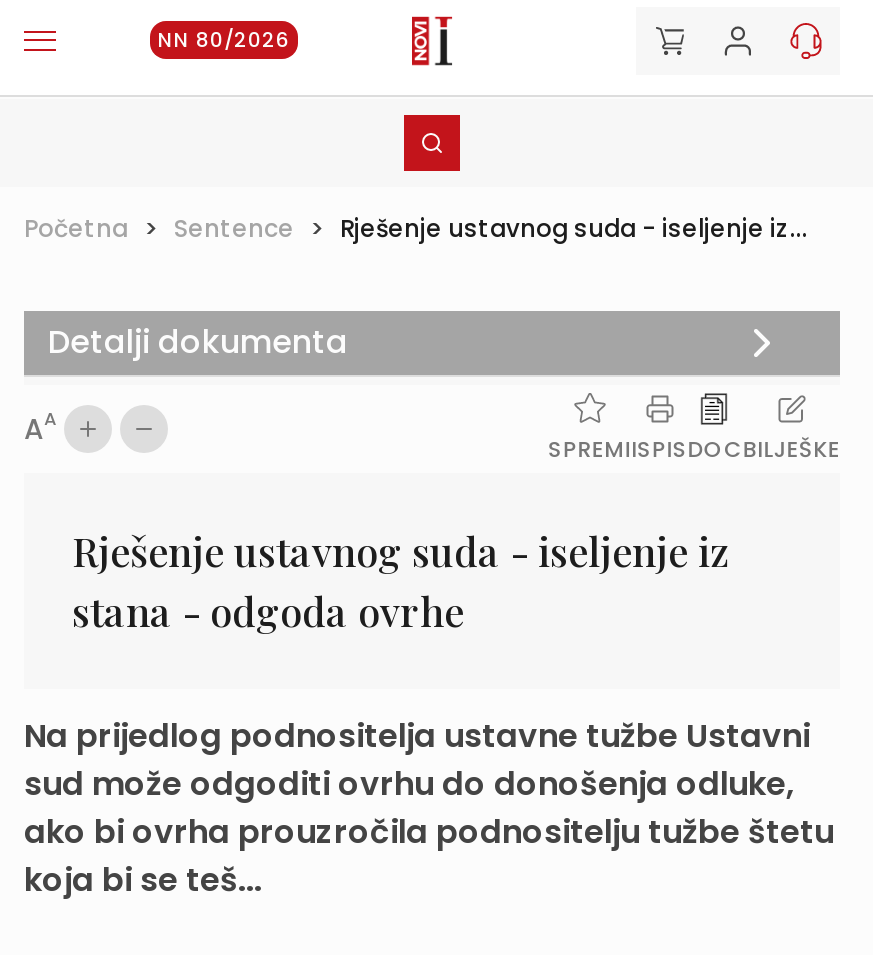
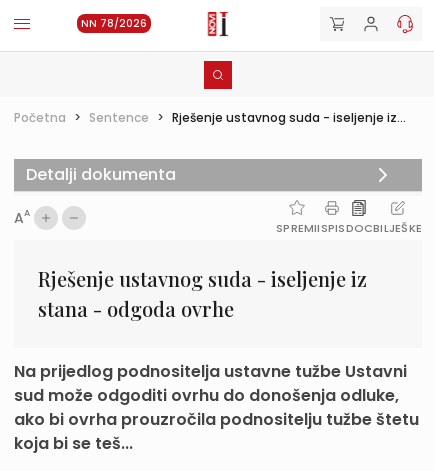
- NN 80/2026
+ NN 78/2026
